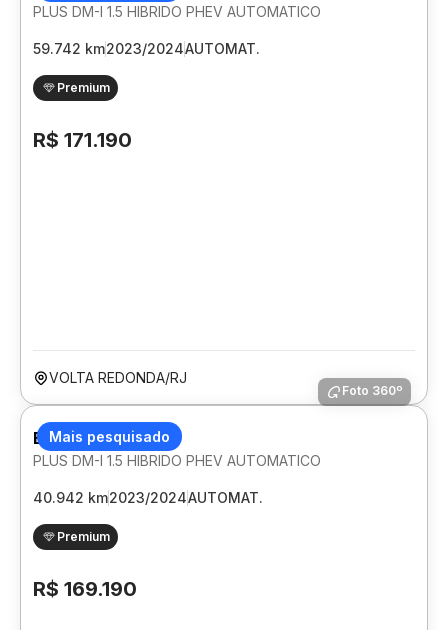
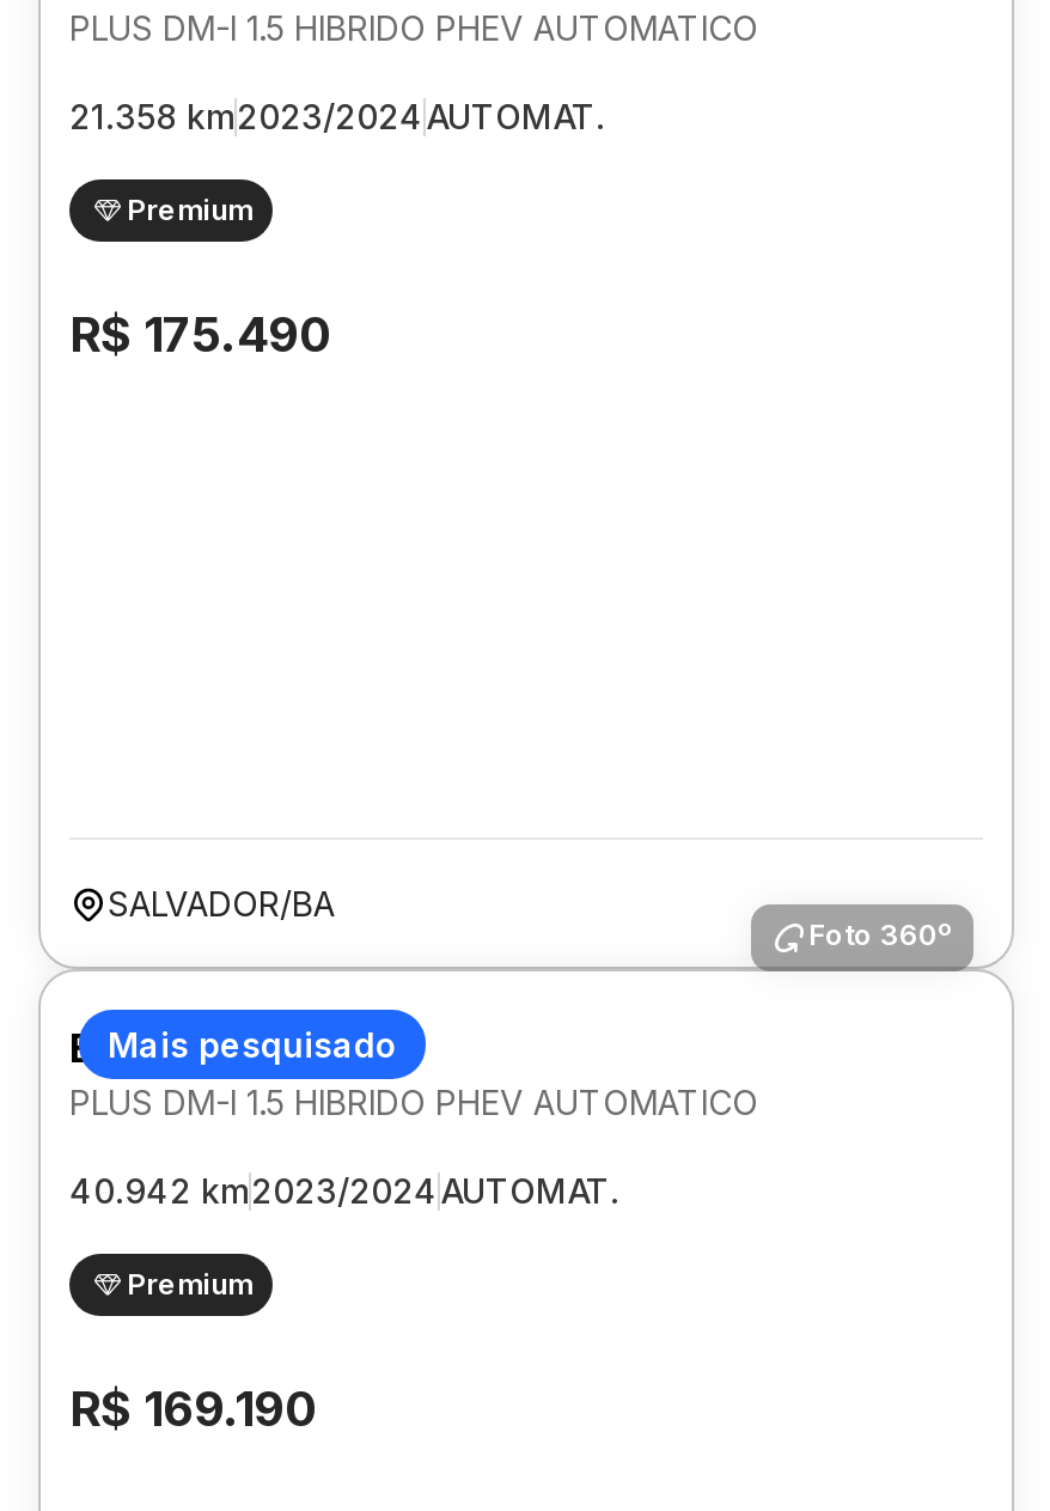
- 59.742 km2023/2024 AUTOMAT.
+ 21.358 km2023/2024 AUTOMAT.

- R$ 171.190
+ R$ 175.490

- VOLTA REDONDA/RJ
+ SALVADOR/BA
